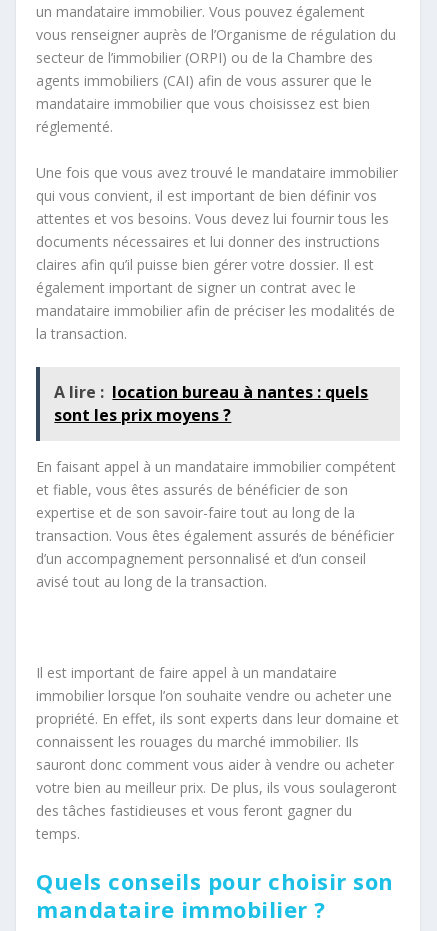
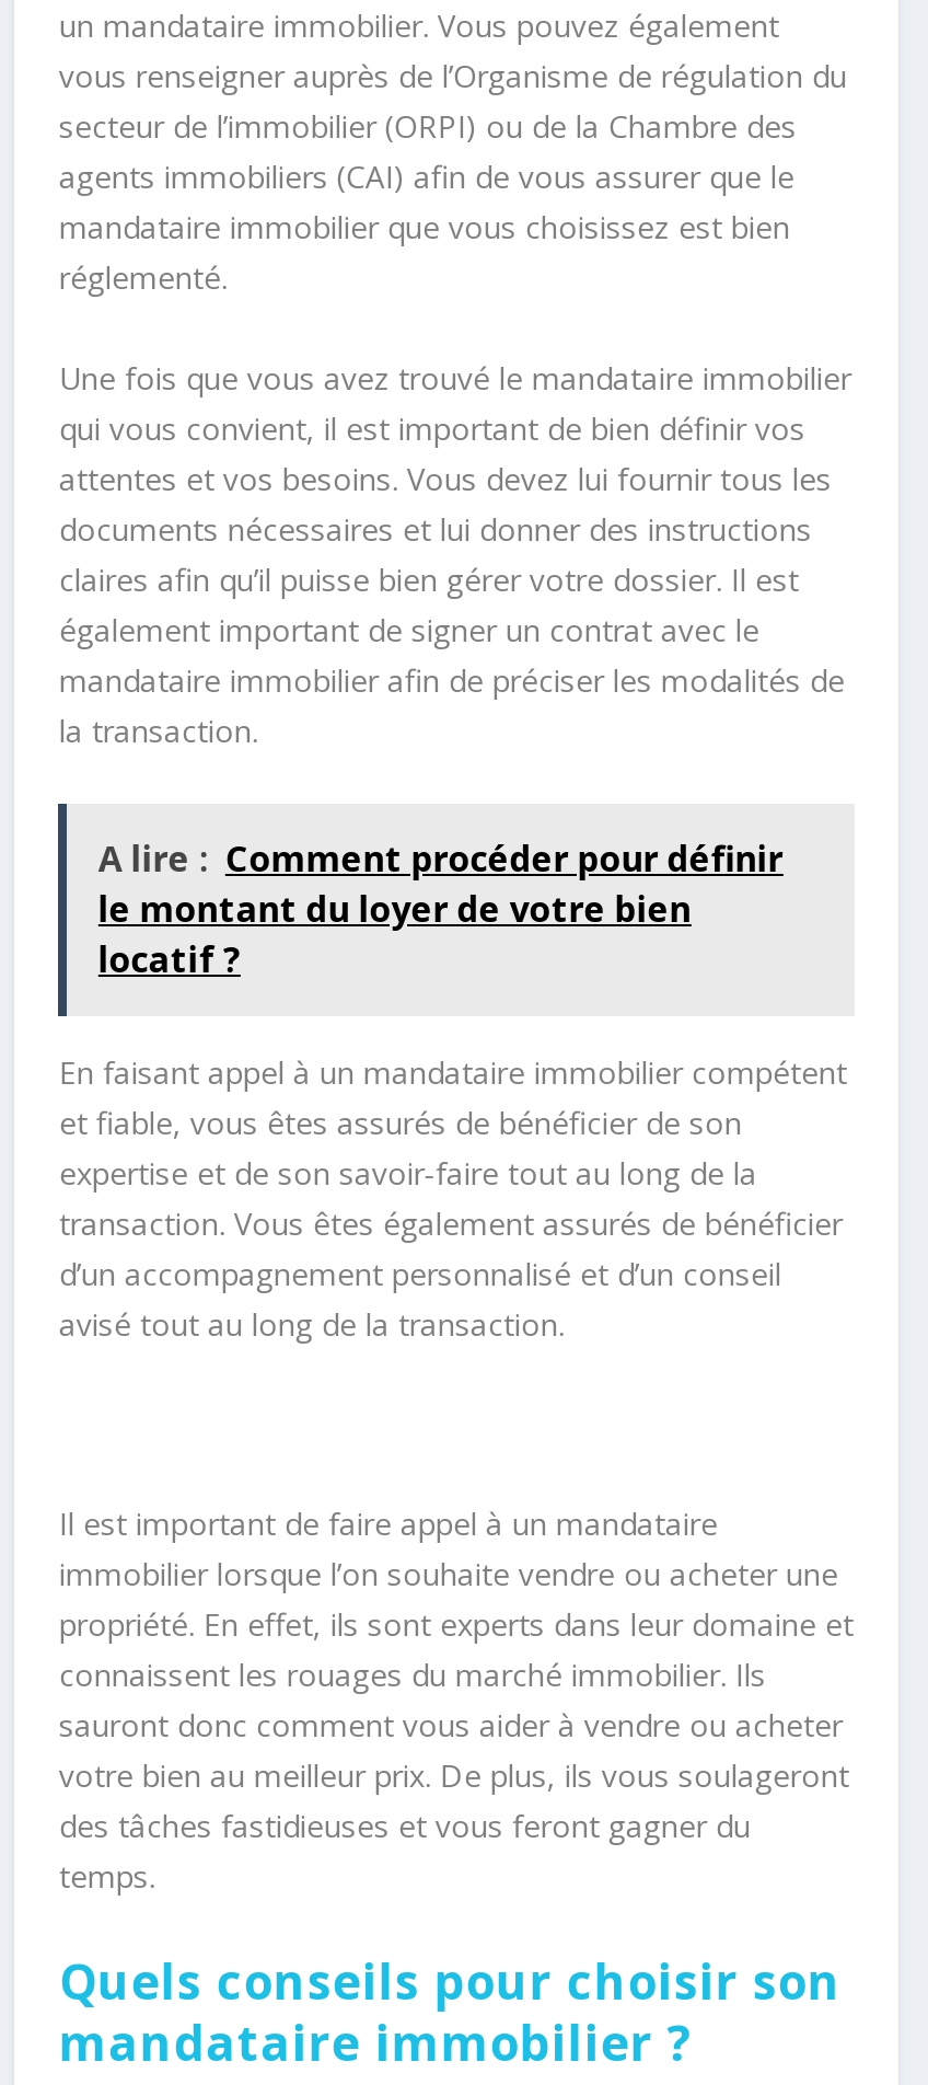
- A lire : location bureau à nantes : quels
- sont les prix moyens ?
+ A lire : Comment procéder pour définir
+ le montant du loyer de votre bien
+ locatif ?
